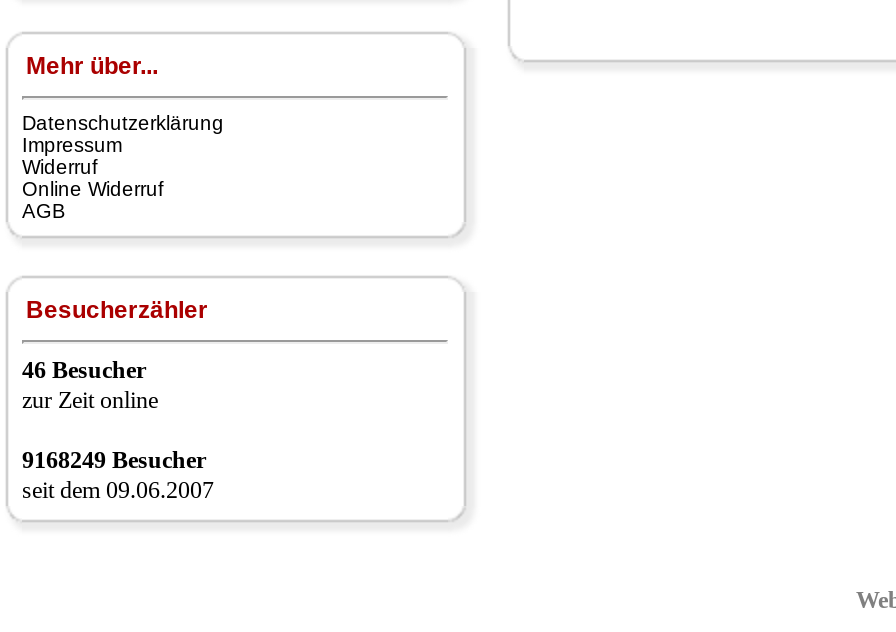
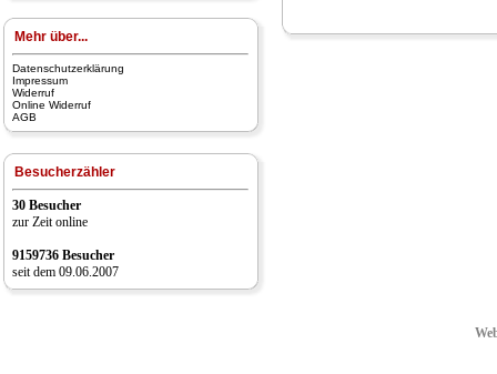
- 46 Besucher
+ 30 Besucher

- 9168249 Besucher
+ 9159736 Besucher
